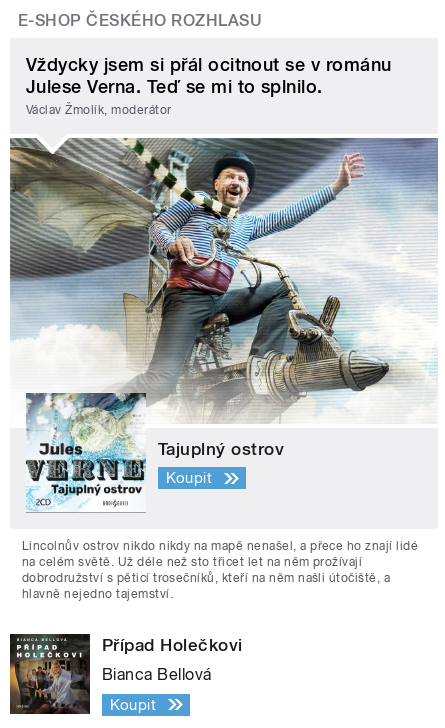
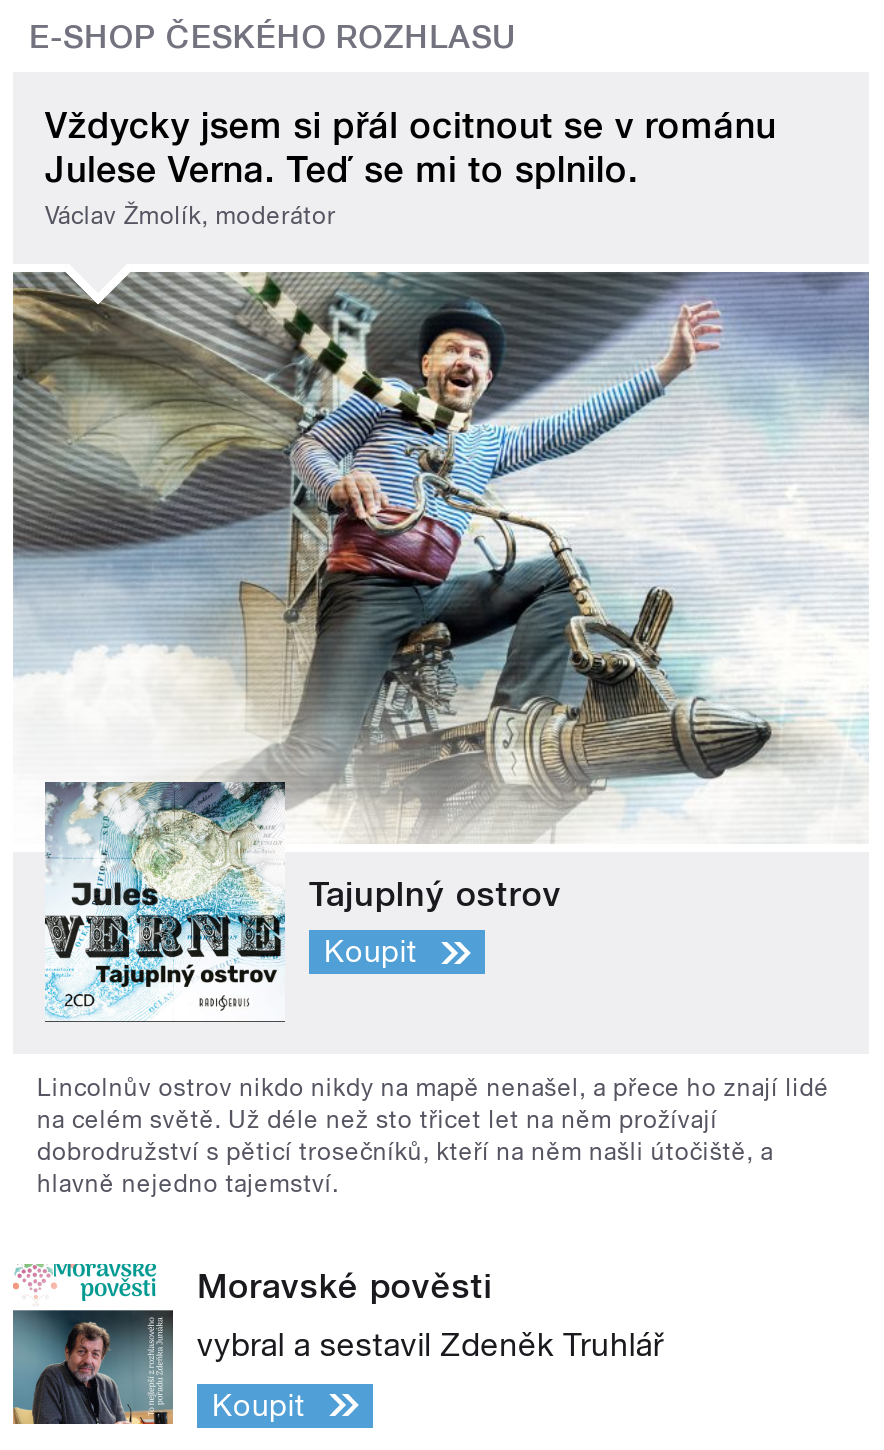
- [image]
- Případ Holečkovi
+ [image]
+ Moravské pověsti

- Bianca Bellová
+ vybral a sestavil Zdeněk Truhlář
